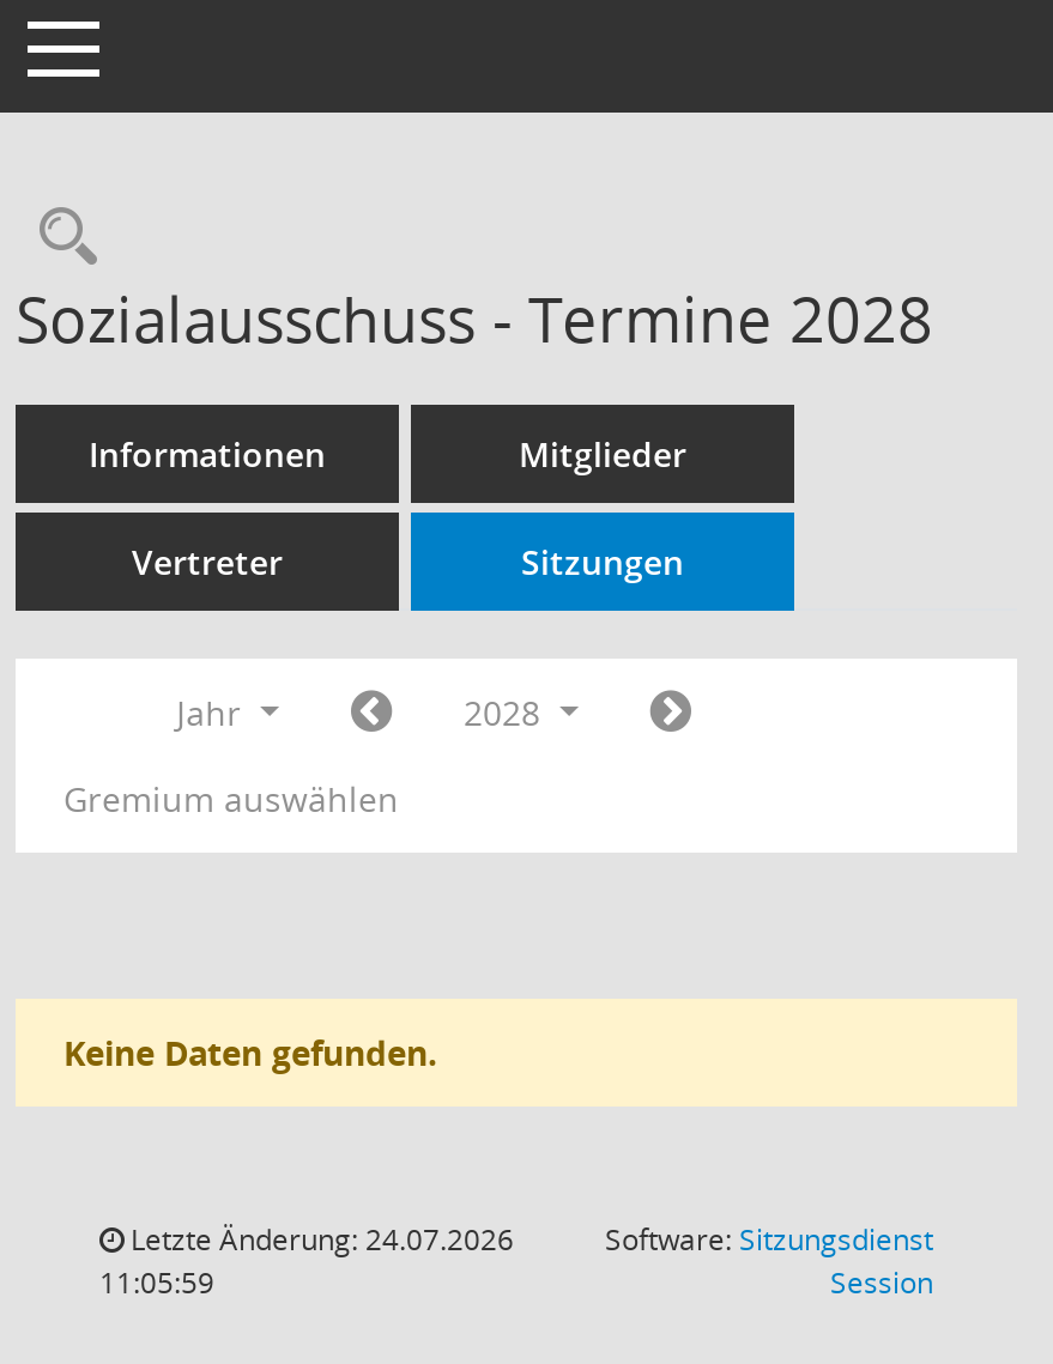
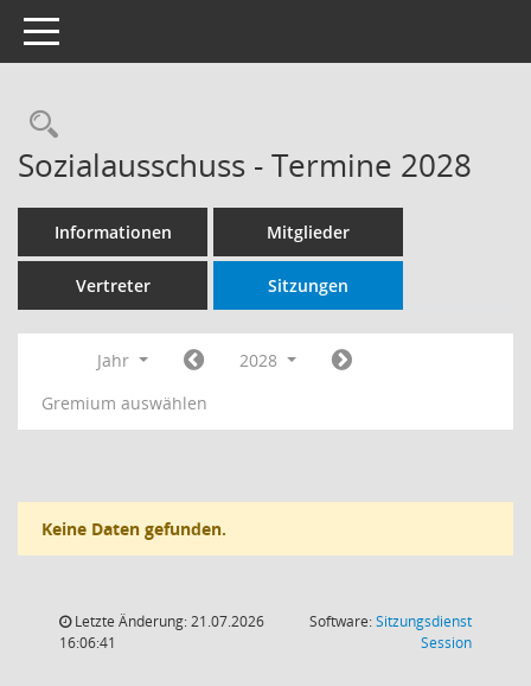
- Letzte Änderung: 24.07.2026
+ Letzte Änderung: 21.07.2026

- 11:05:59
+ 16:06:41
